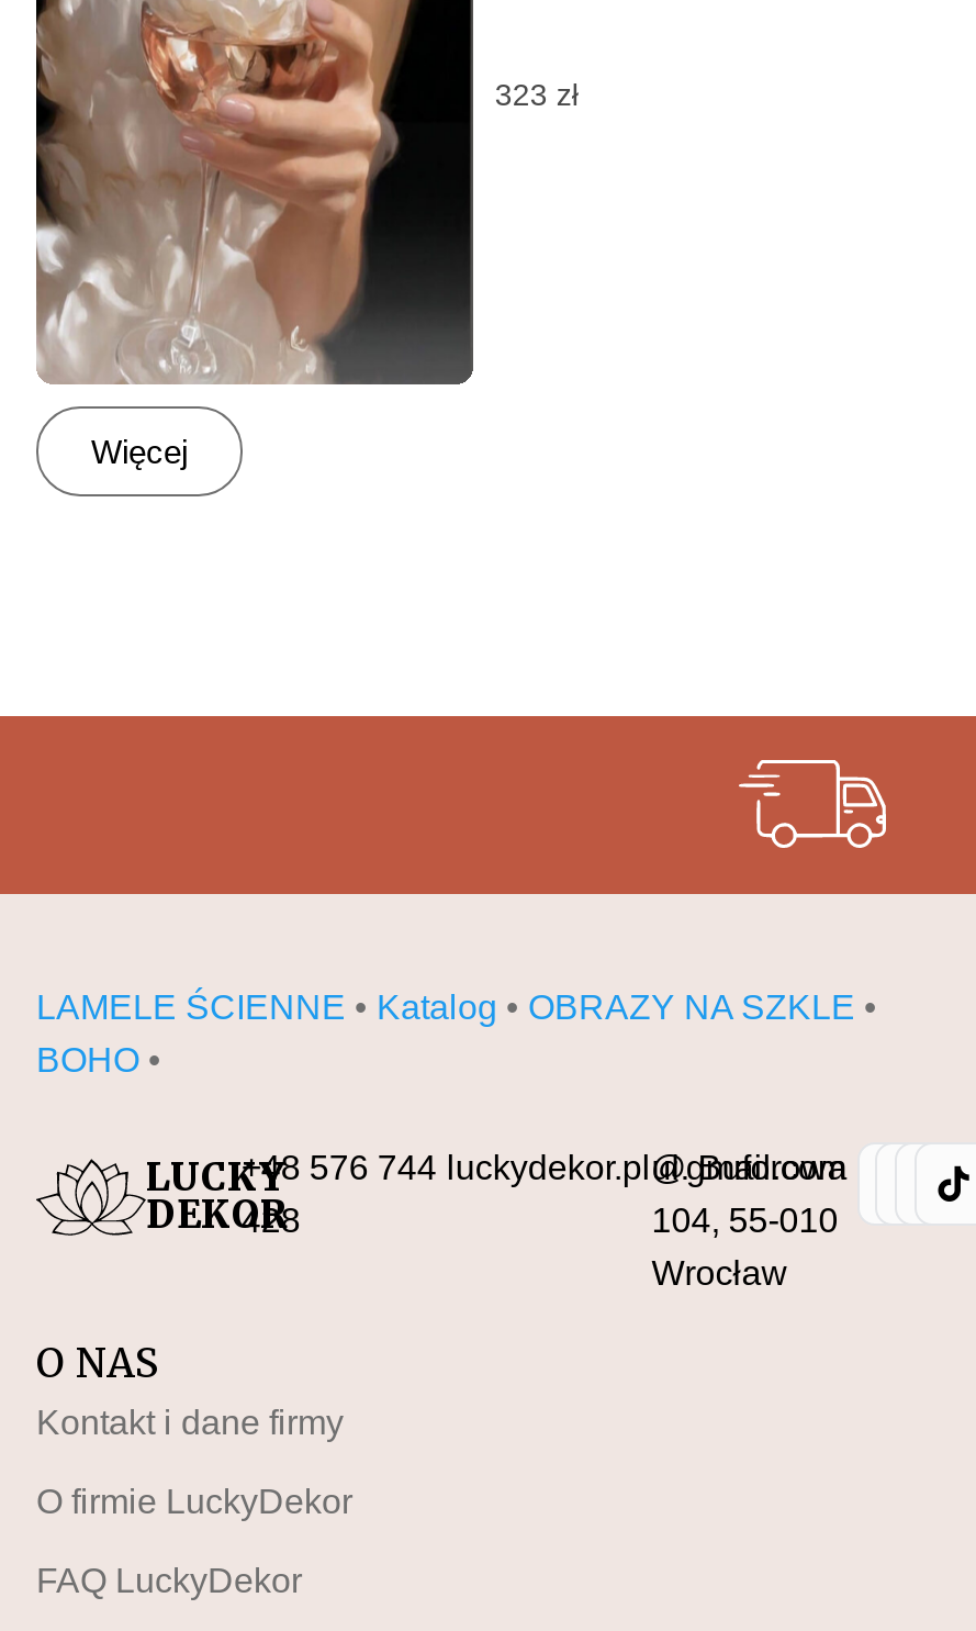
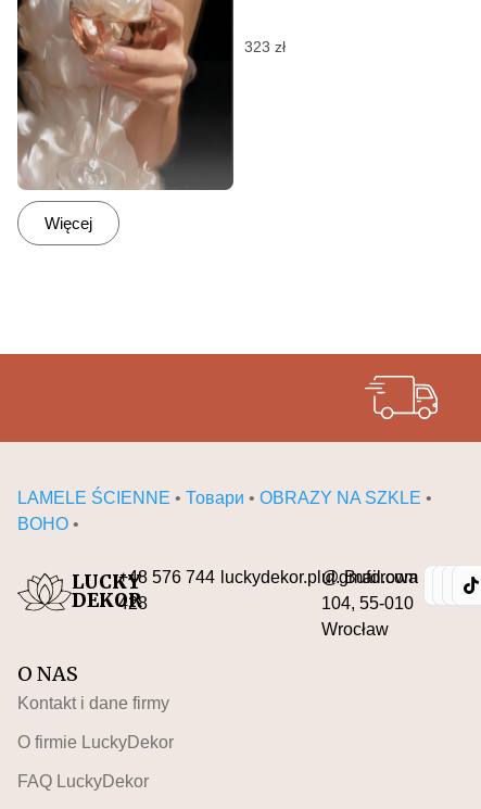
- LAMELE ŚCIENNE • Katalog • OBRAZY NA SZKLE •
+ LAMELE ŚCIENNE • Товари • OBRAZY NA SZKLE •
